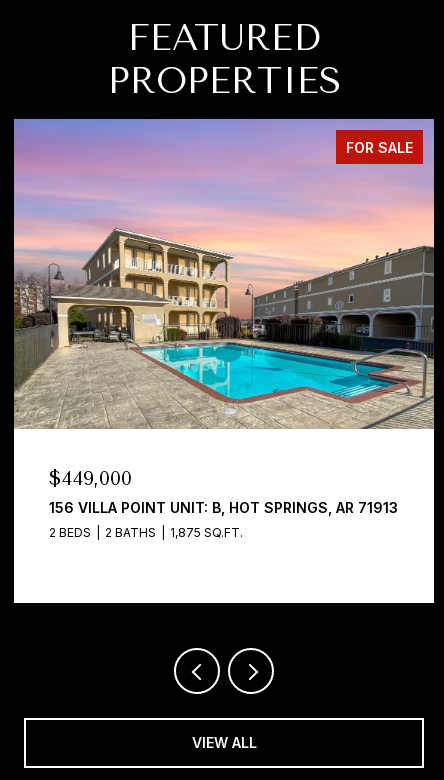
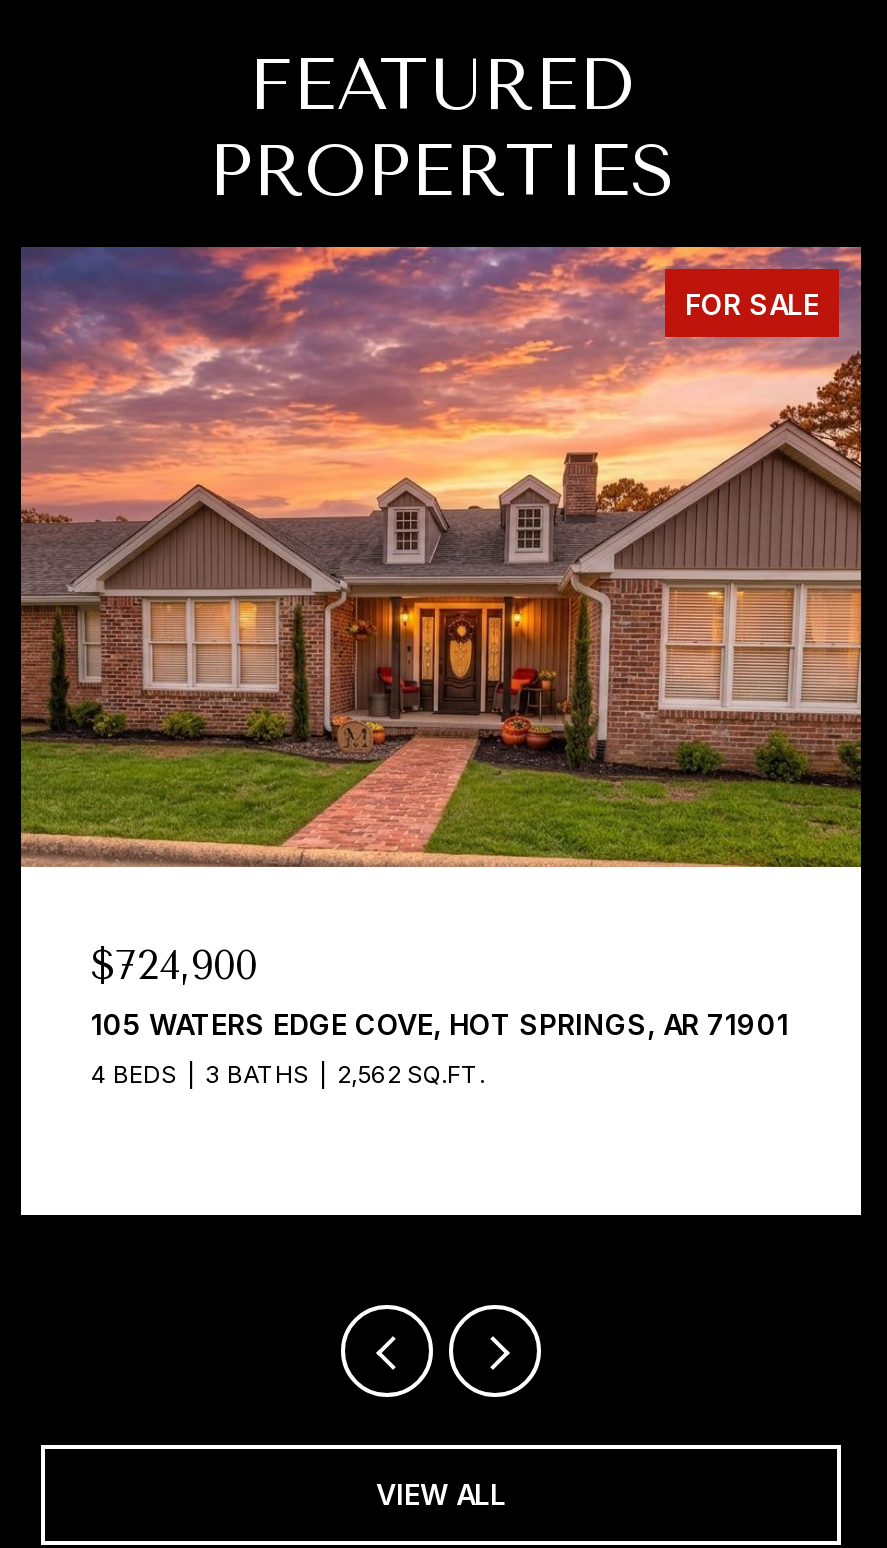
- [image]
- $449,000
- 156 VILLA POINT UNIT: B, HOT SPRINGS, AR 71913
+ [image]
+ $724,900
+ 105 WATERS EDGE COVE, HOT SPRINGS, AR 71901

- 2 BEDS
- 2 BATHS
- 1,875 SQ.FT.
+ 4 BEDS
+ 3 BATHS
+ 2,562 SQ.FT.
